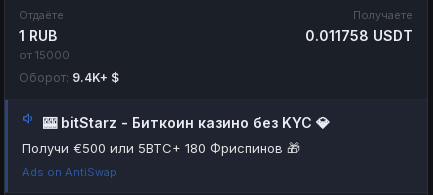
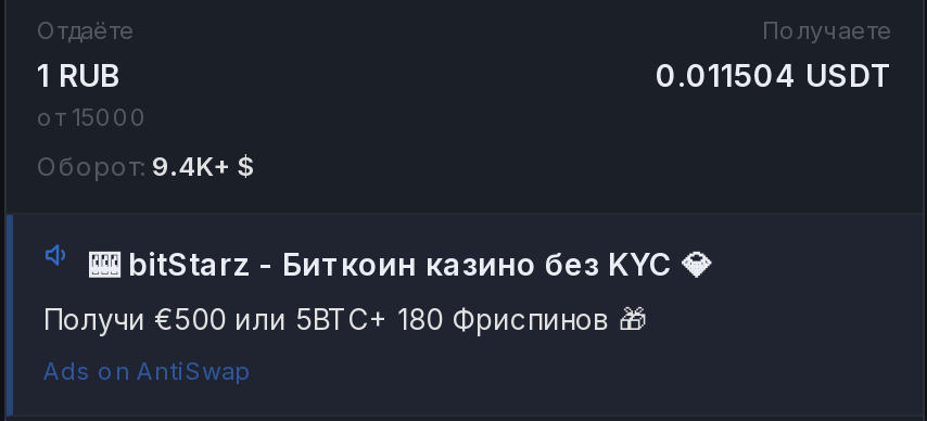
- 0.011758 USDT
+ 0.011504 USDT
